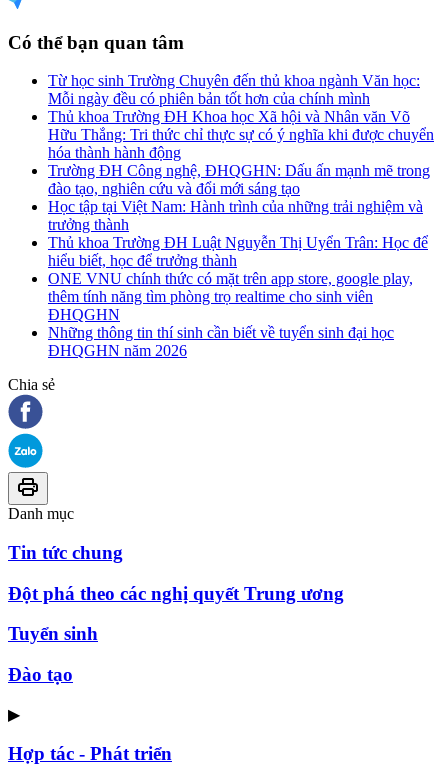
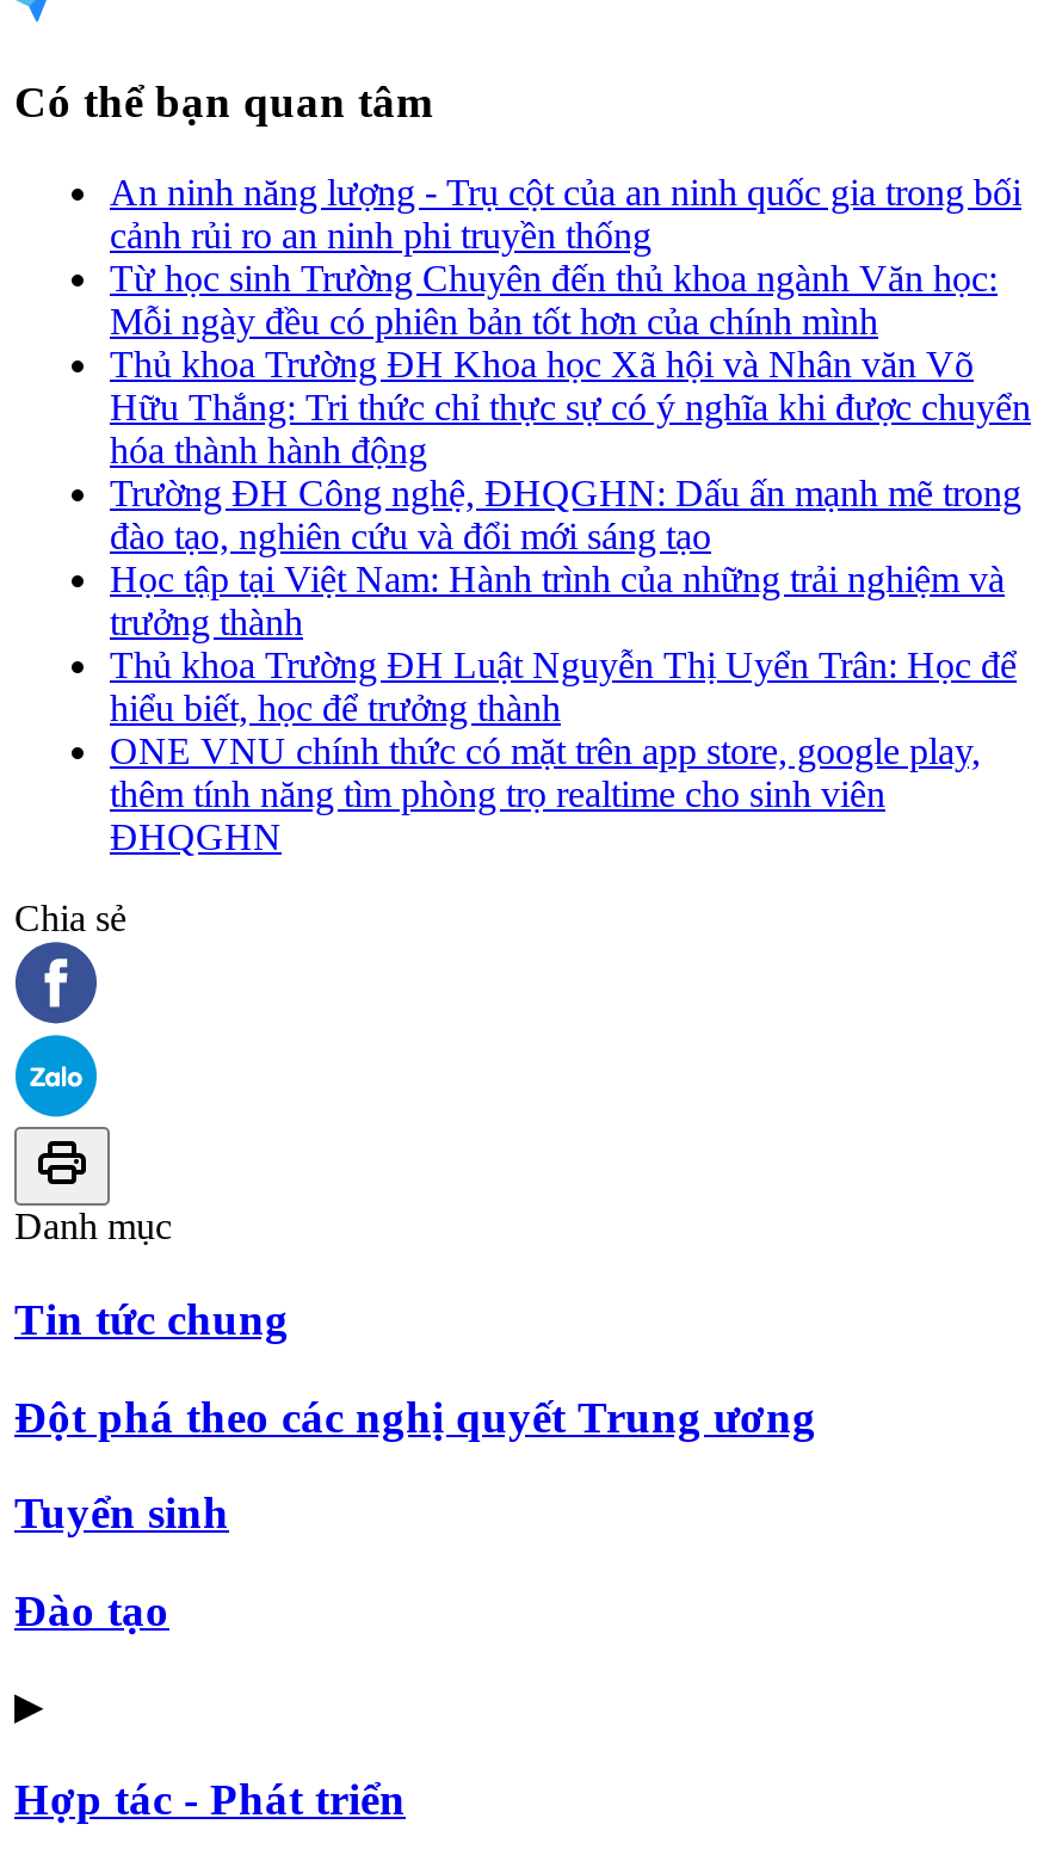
+ An ninh năng lượng - Trụ cột của an ninh quốc gia trong bối
+ cảnh rủi ro an ninh phi truyền thống

moved down: Từ học sinh Trường Chuyên đến thủ khoa ngành Văn học: | Mỗi ngày đều có phiên bản tốt hơn của chính mình | Thủ khoa Trường ĐH Khoa học Xã hội và Nhân văn Võ | ... | thêm tính năng tìm phòng trọ realtime cho sinh viên | ĐHQGHN

- Những thông tin thí sinh cần biết về tuyển sinh đại học
- ĐHQGHN năm 2026
